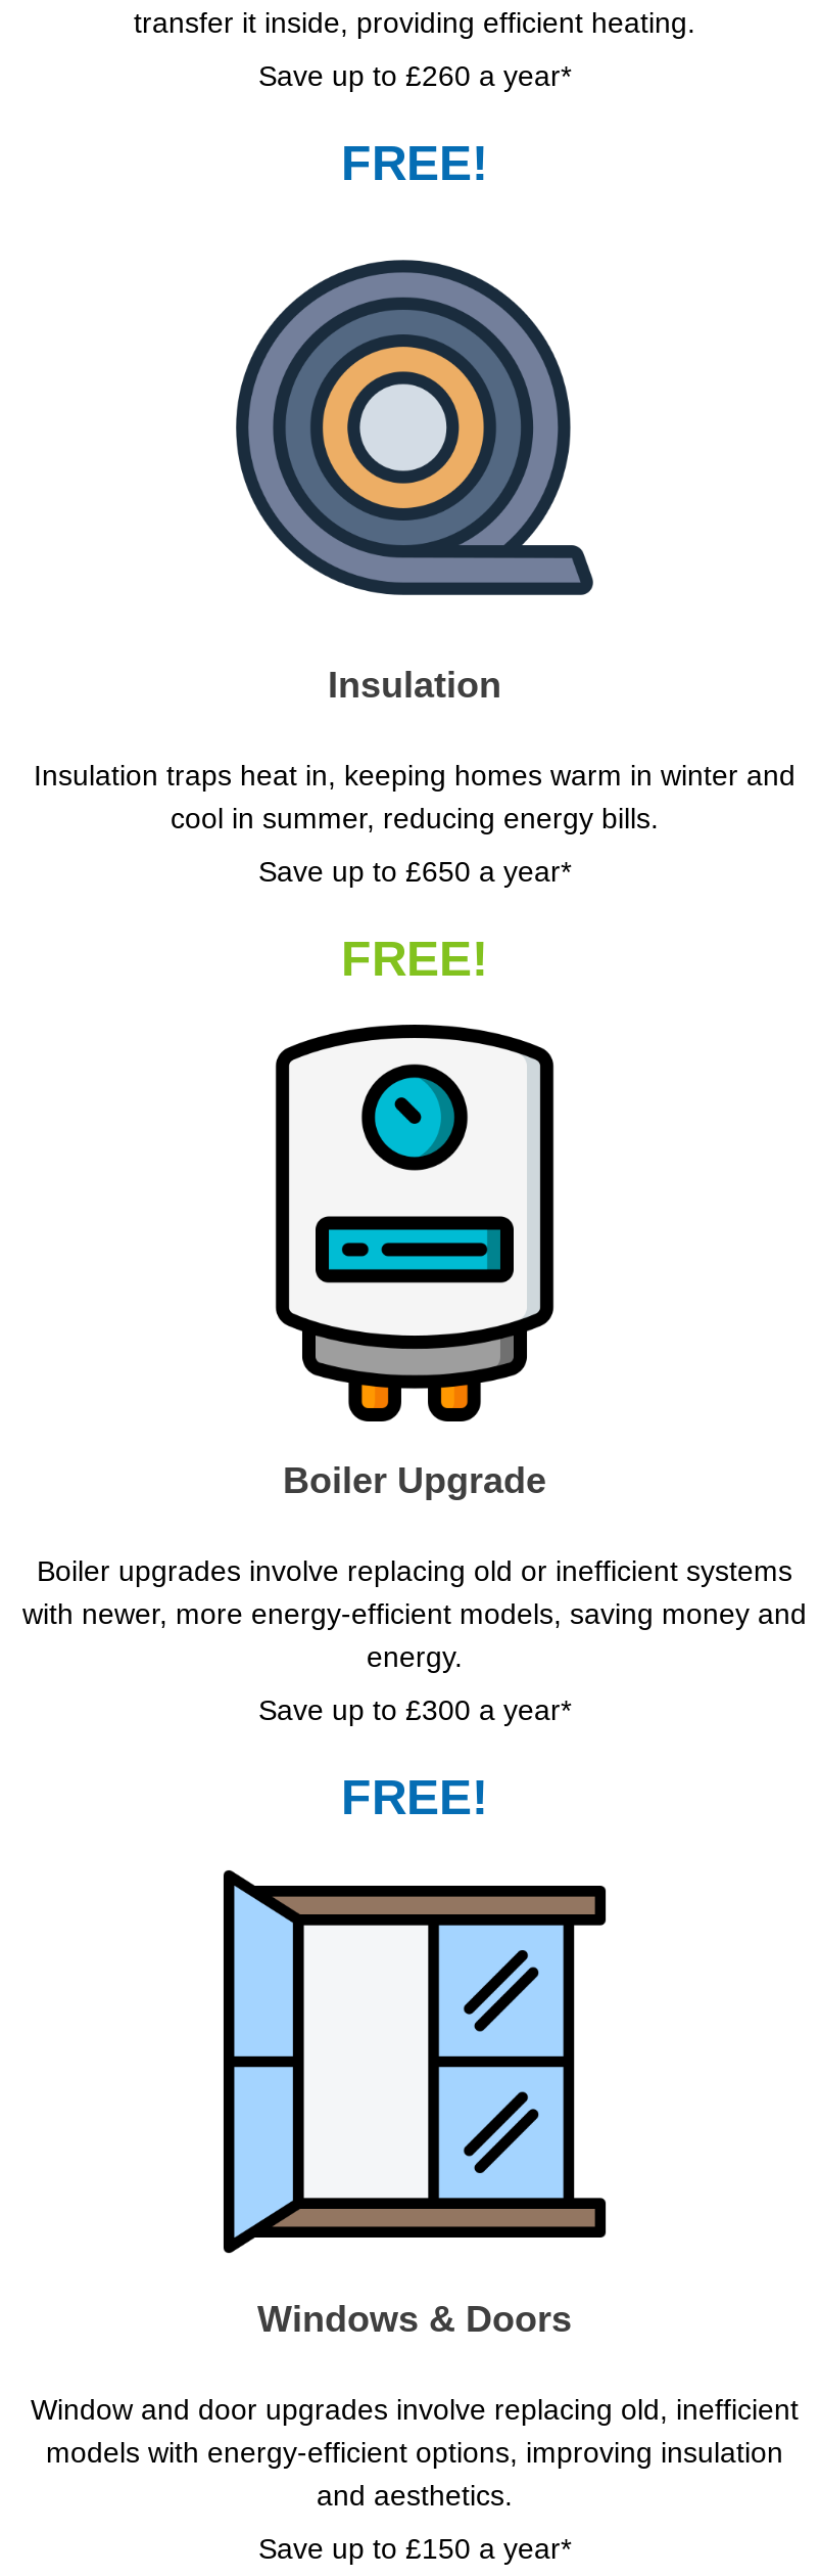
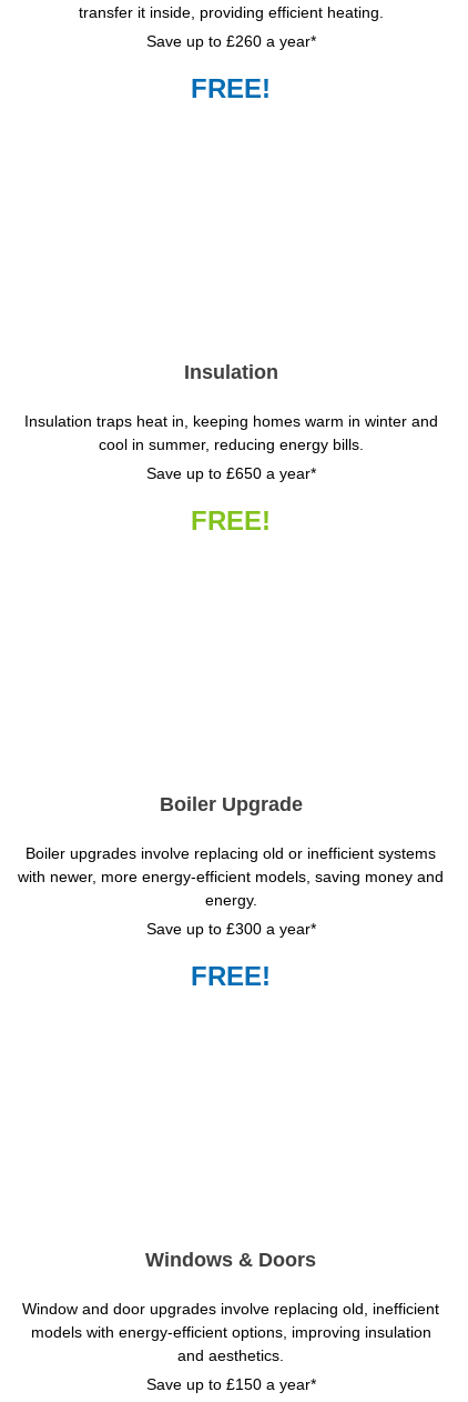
- [image]

- [image]

- [image]
